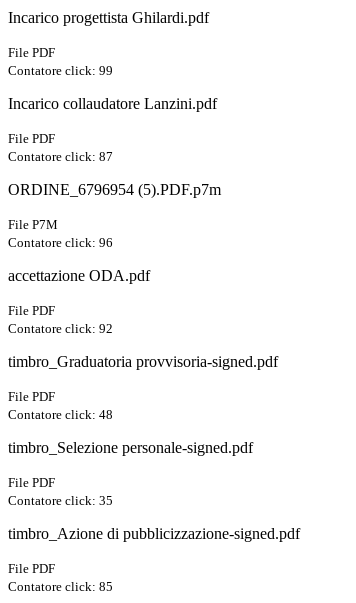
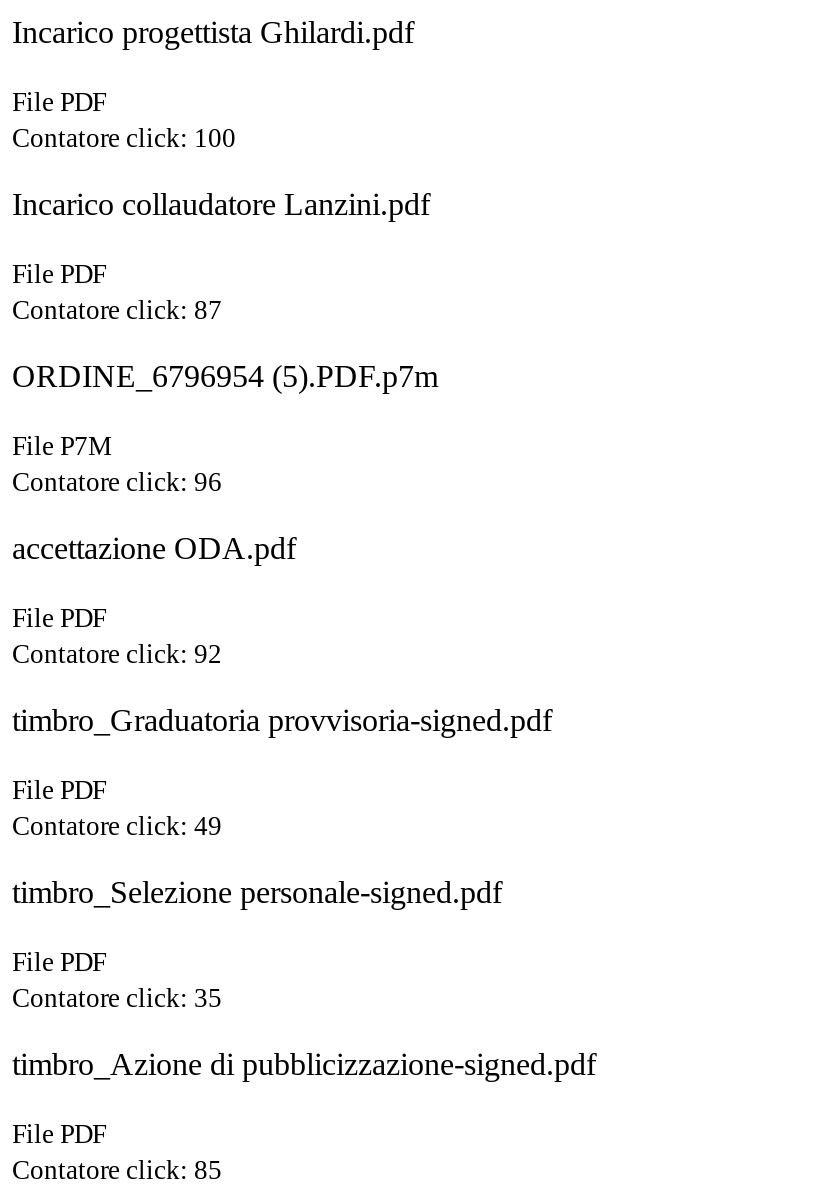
- Contatore click: 99
+ Contatore click: 100

- Contatore click: 48
+ Contatore click: 49
